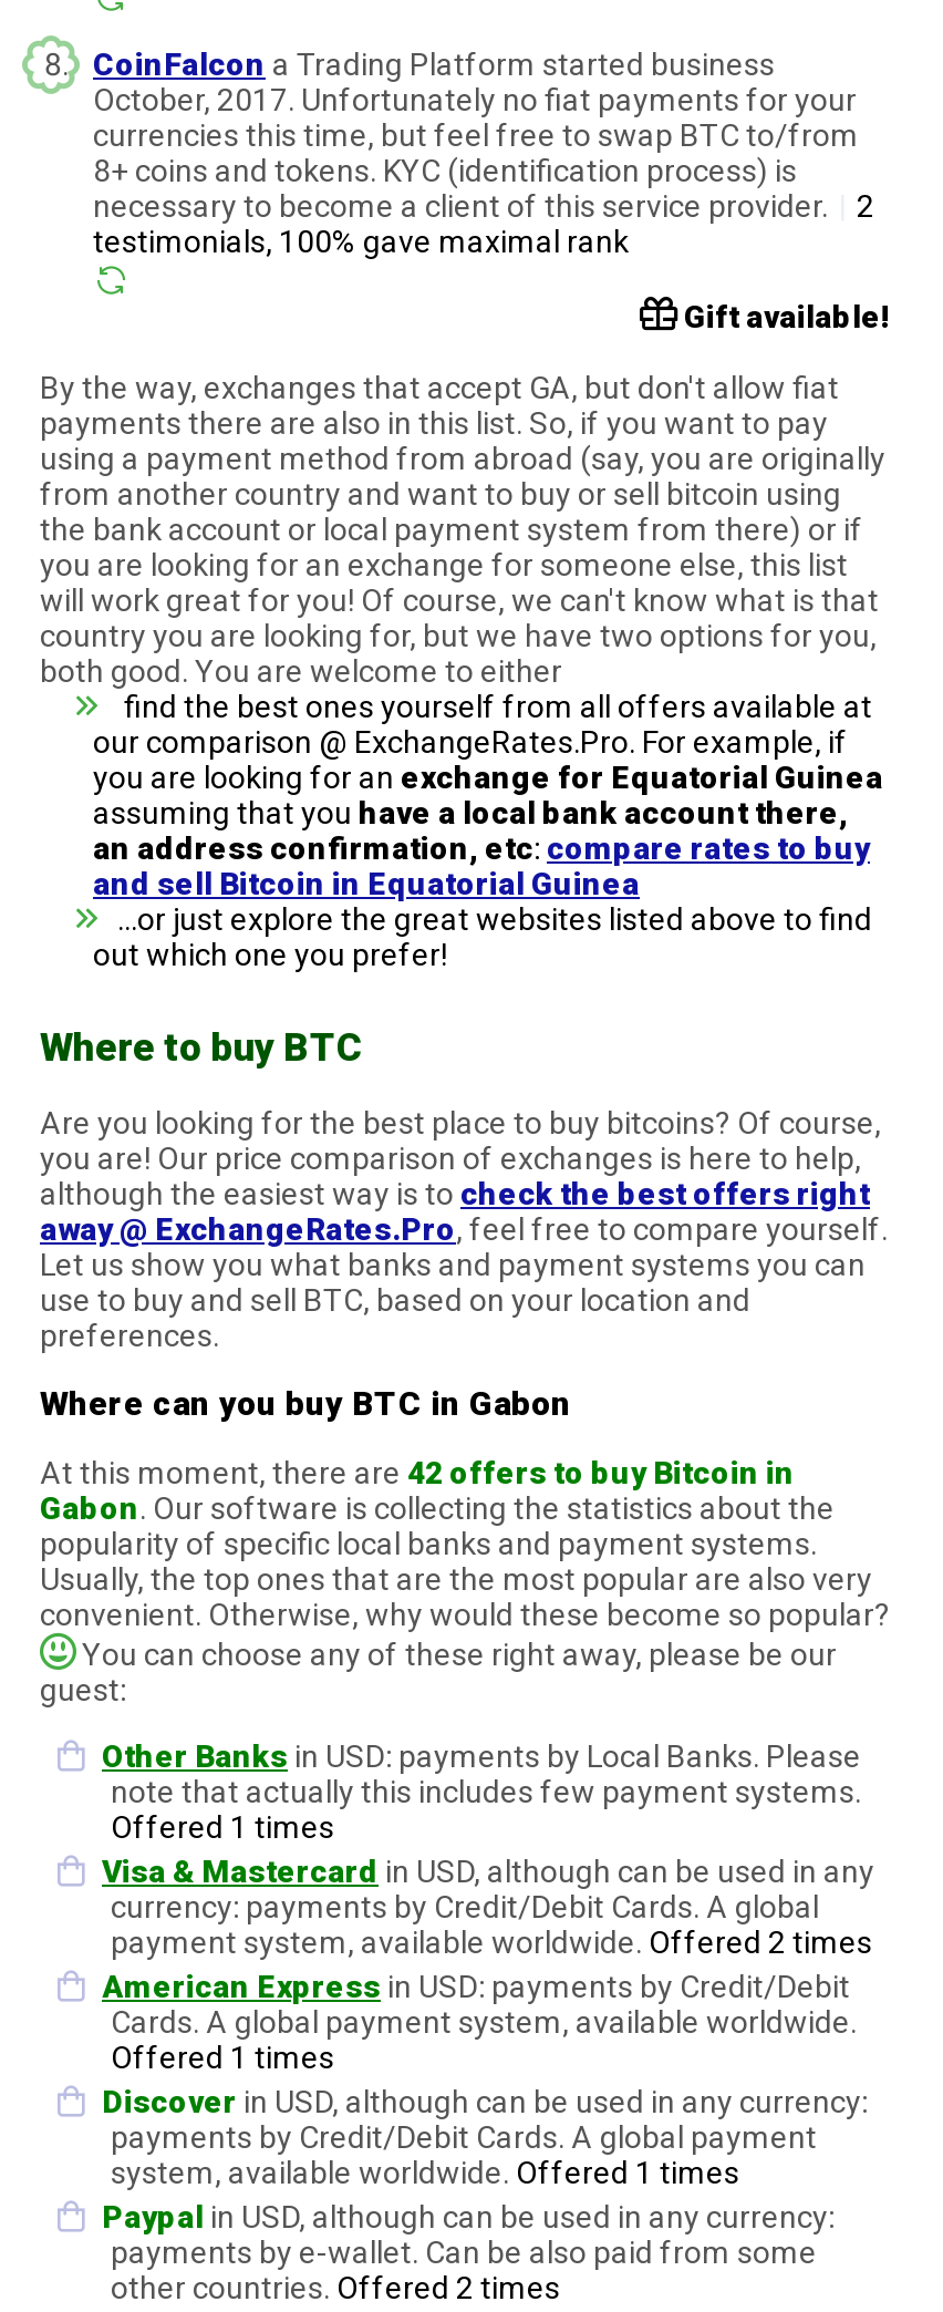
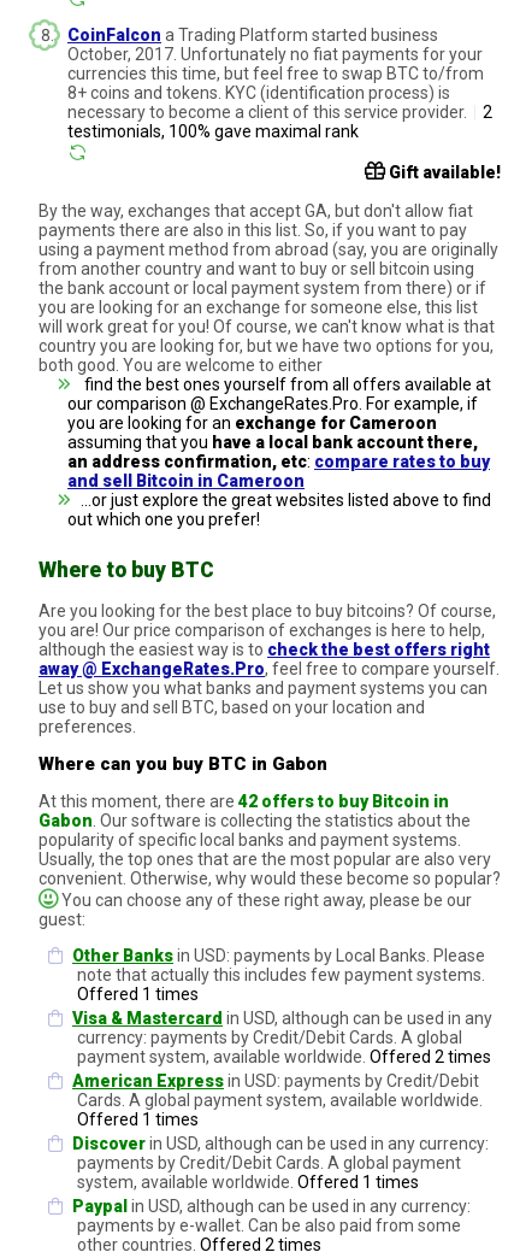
- you are looking for an exchange for Equatorial Guinea
+ you are looking for an exchange for Cameroon

- and sell Bitcoin in Equatorial Guinea
+ and sell Bitcoin in Cameroon
